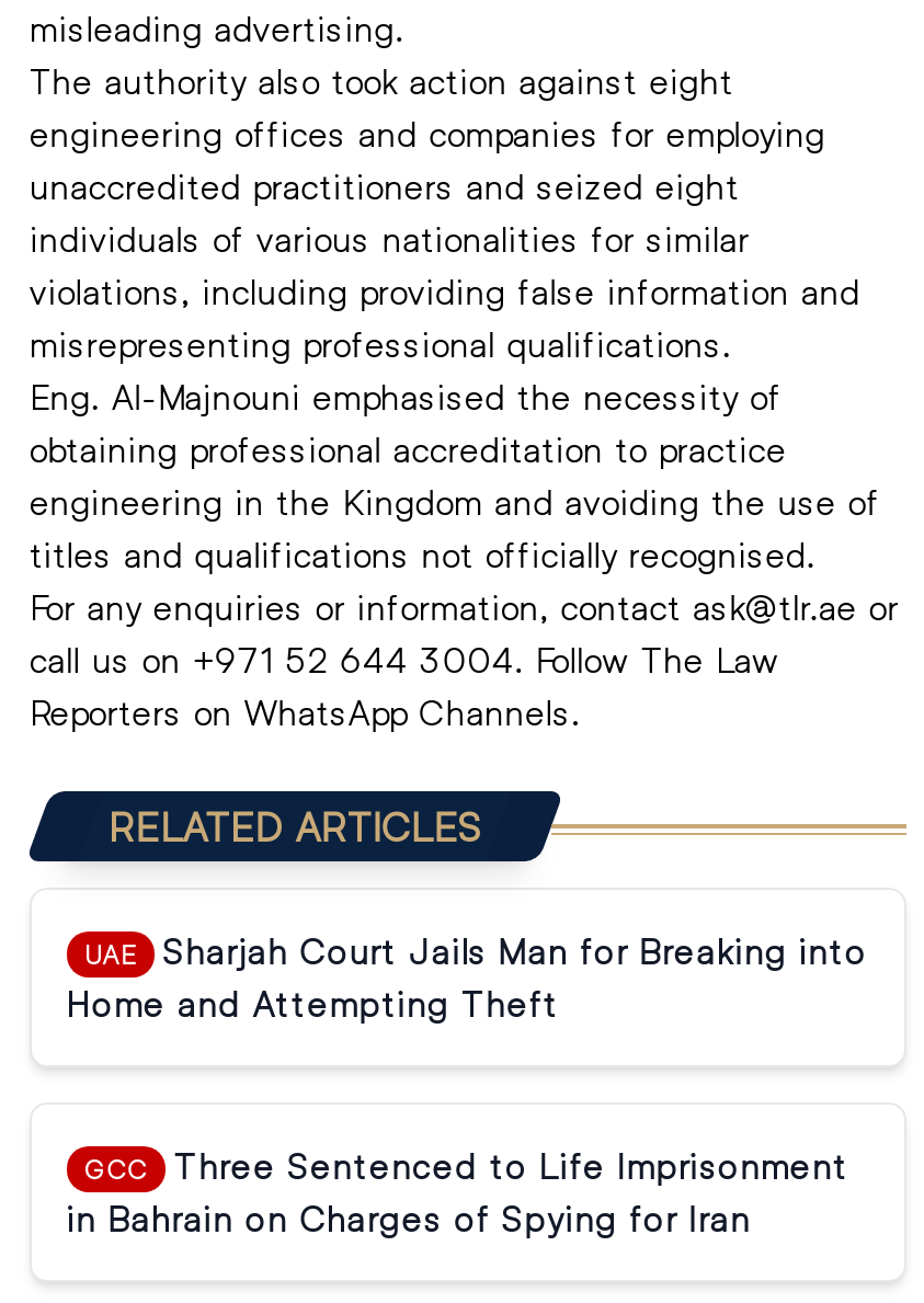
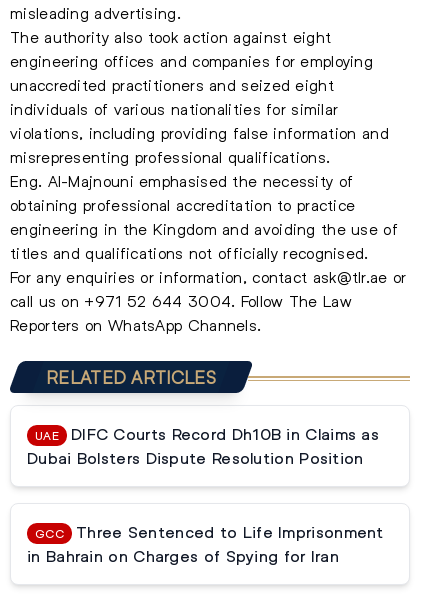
- Sharjah Court Jails Man for Breaking into
- Home and Attempting Theft
+ DIFC Courts Record Dh10B in Claims as
+ Dubai Bolsters Dispute Resolution Position
